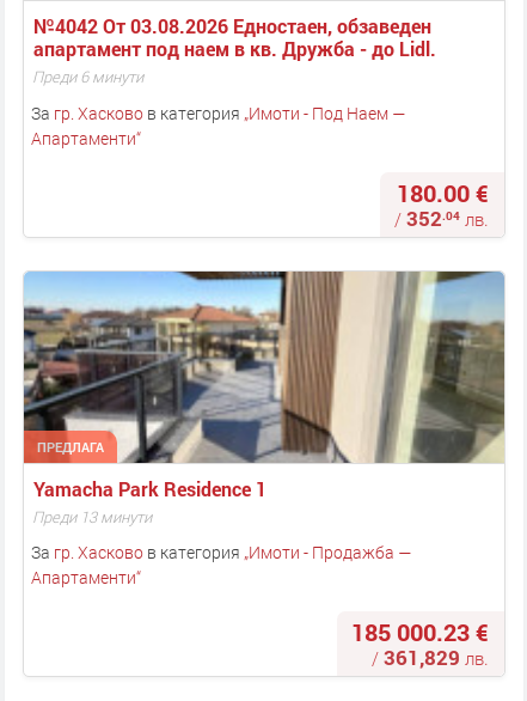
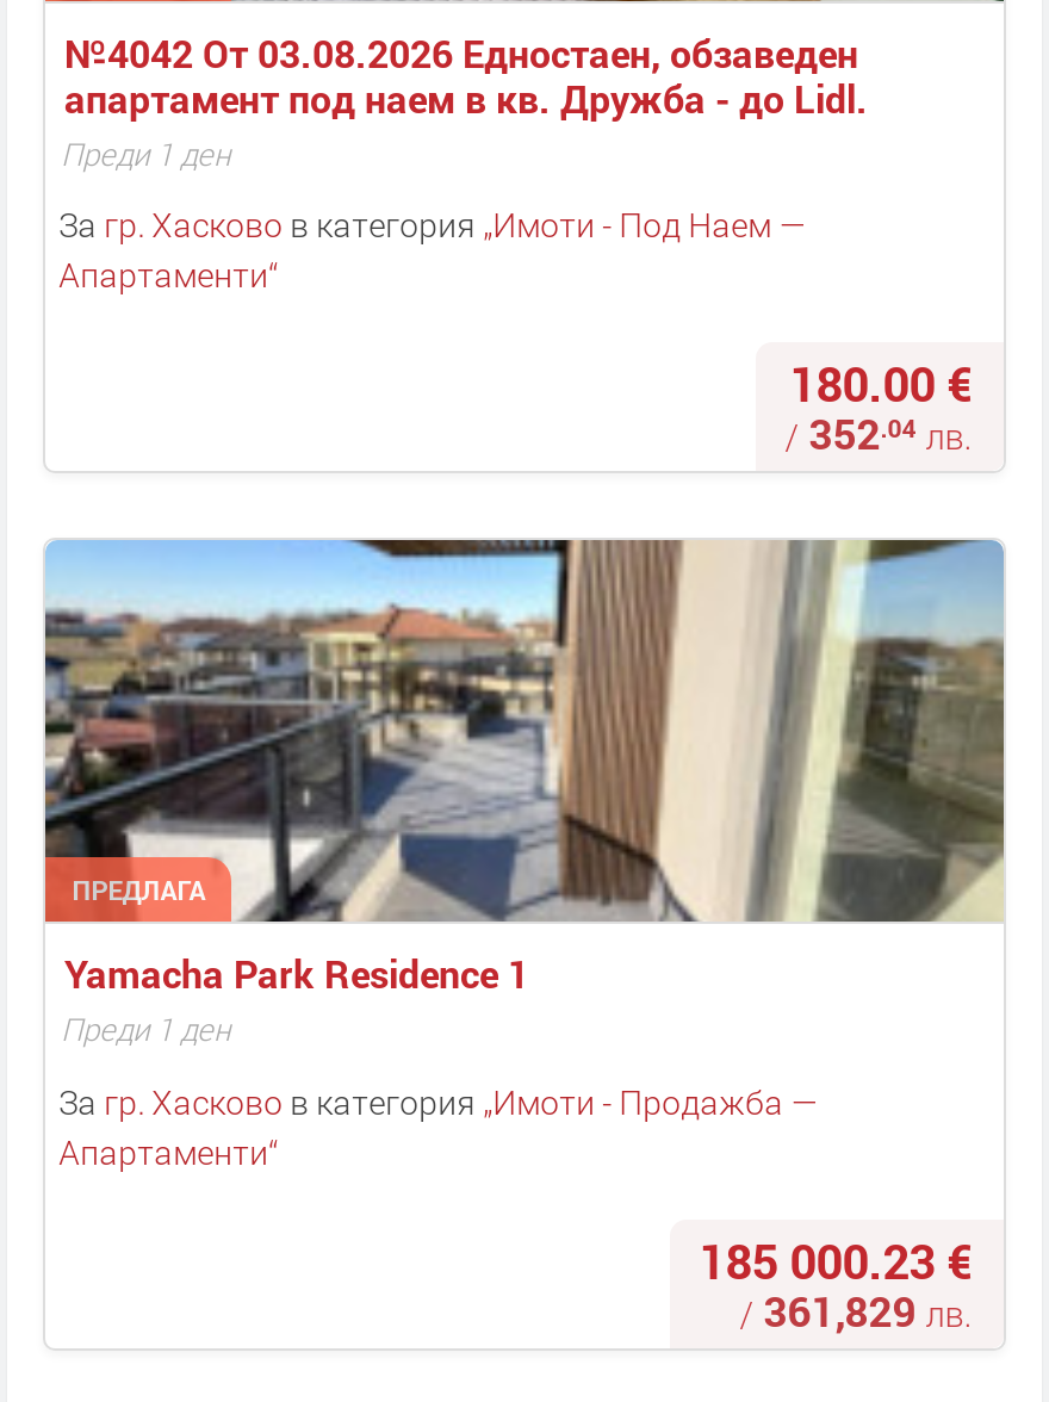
- Преди 6 минути
+ Преди 1 ден

- Преди 13 минути
+ Преди 1 ден
